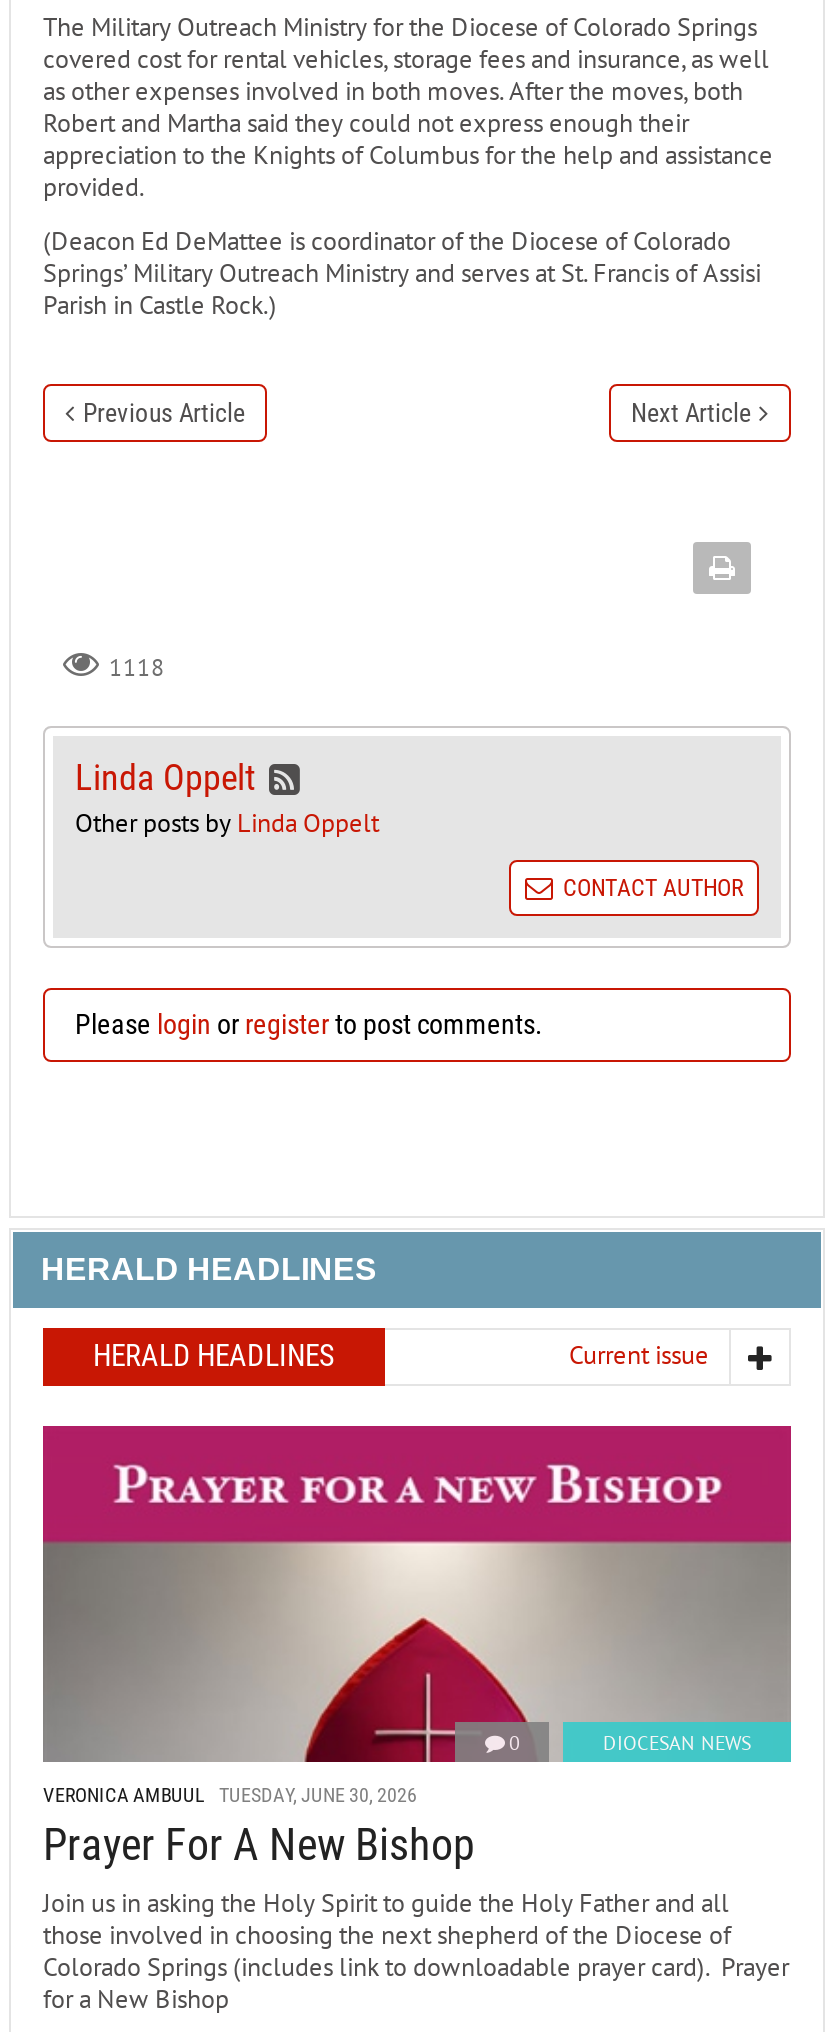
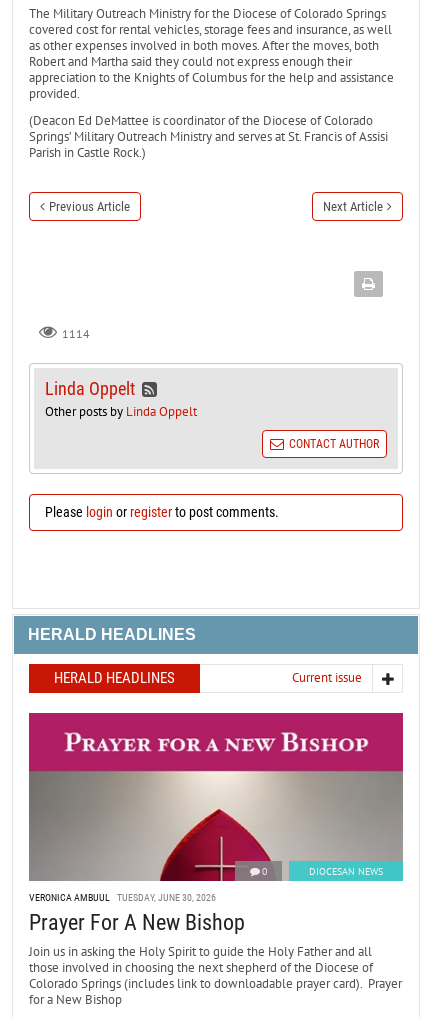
- 1118
+ 1114
